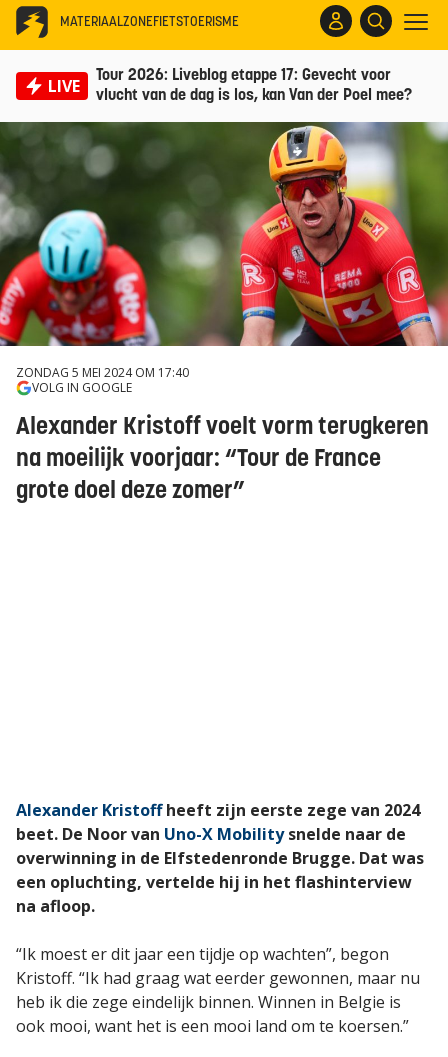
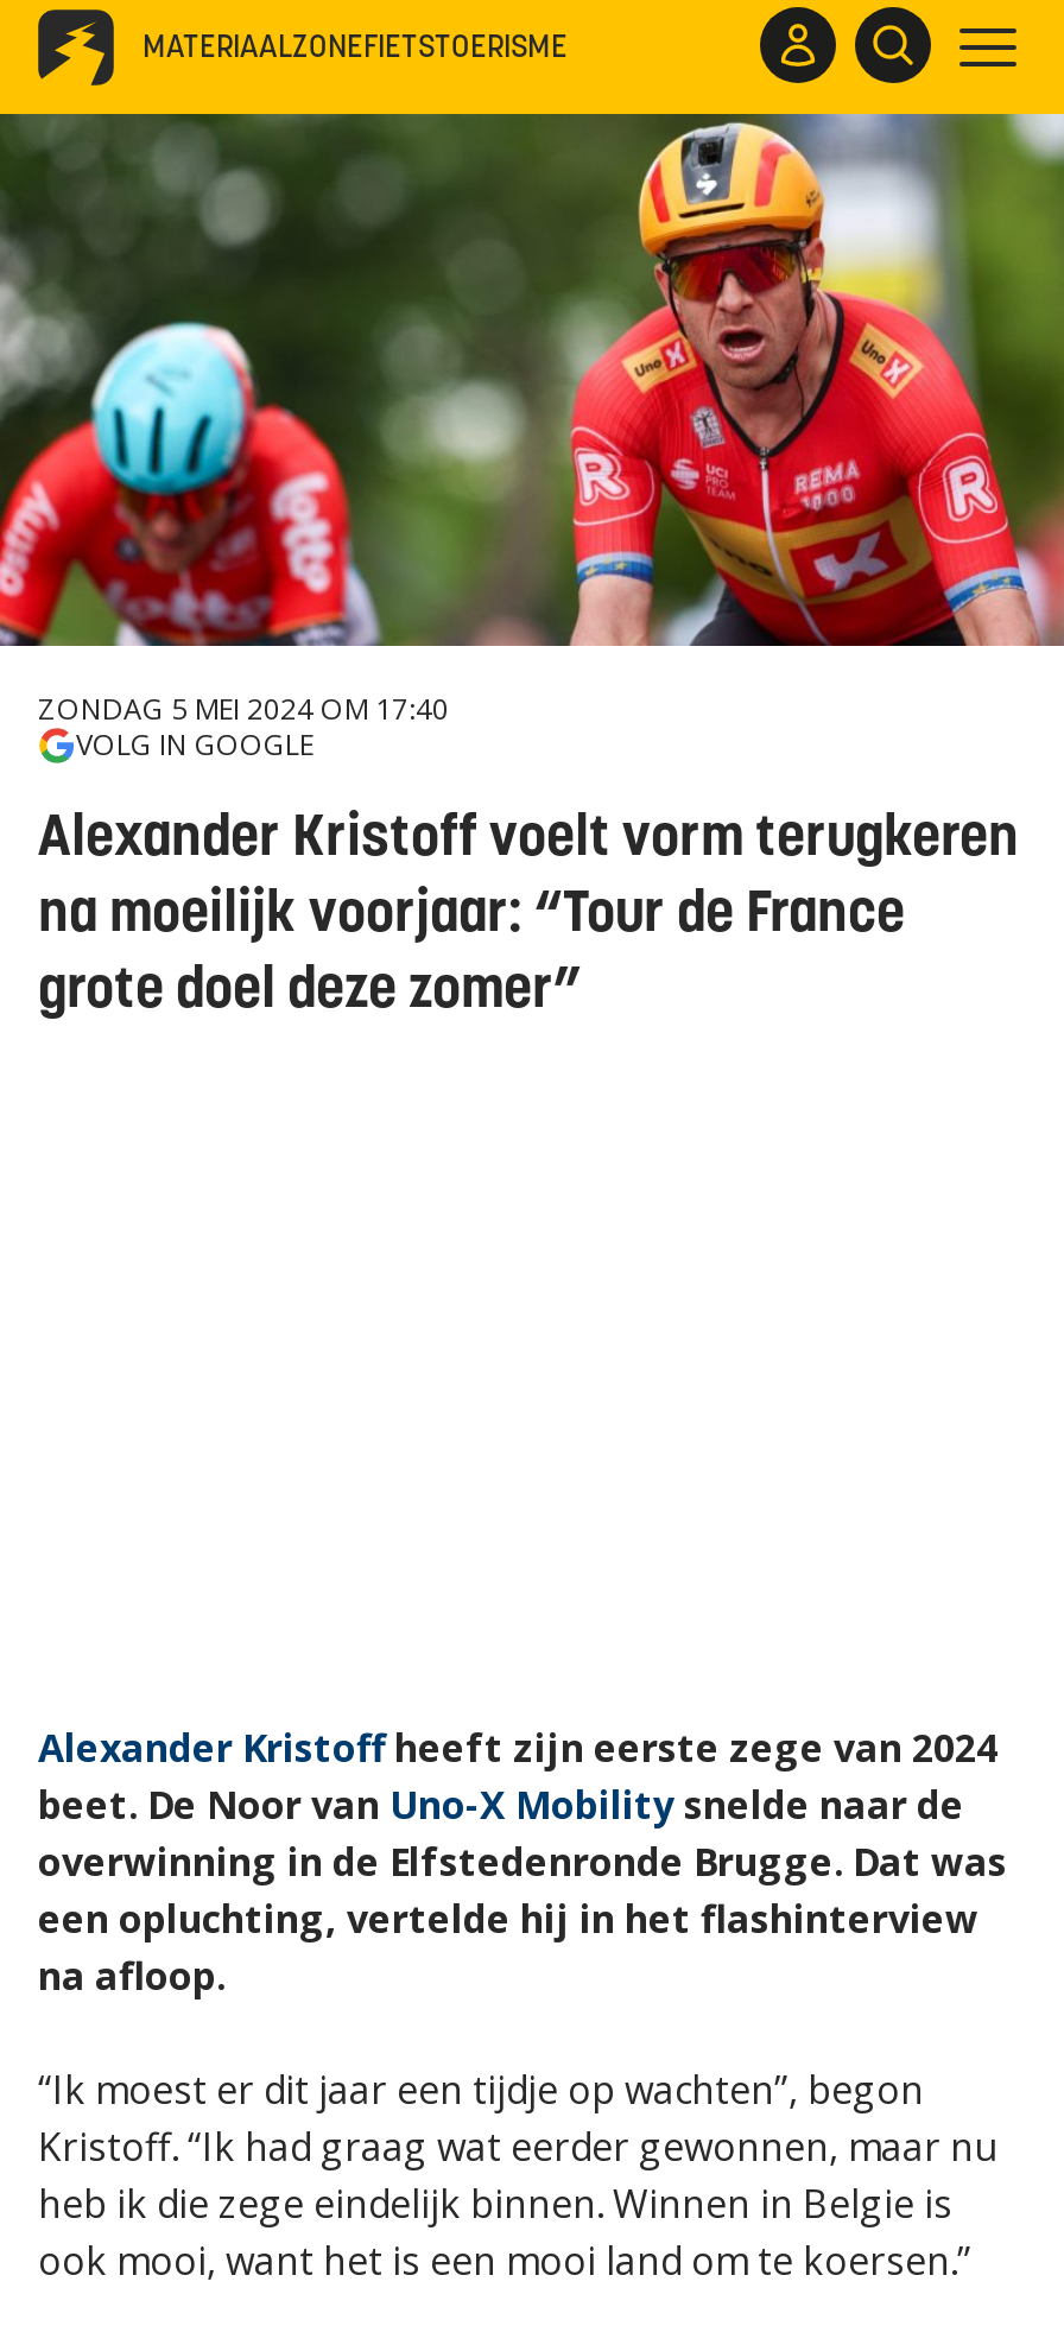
- LIVE
- Tour 2026: Liveblog etappe 17: Gevecht voor
- vlucht van de dag is los, kan Van der Poel mee?
